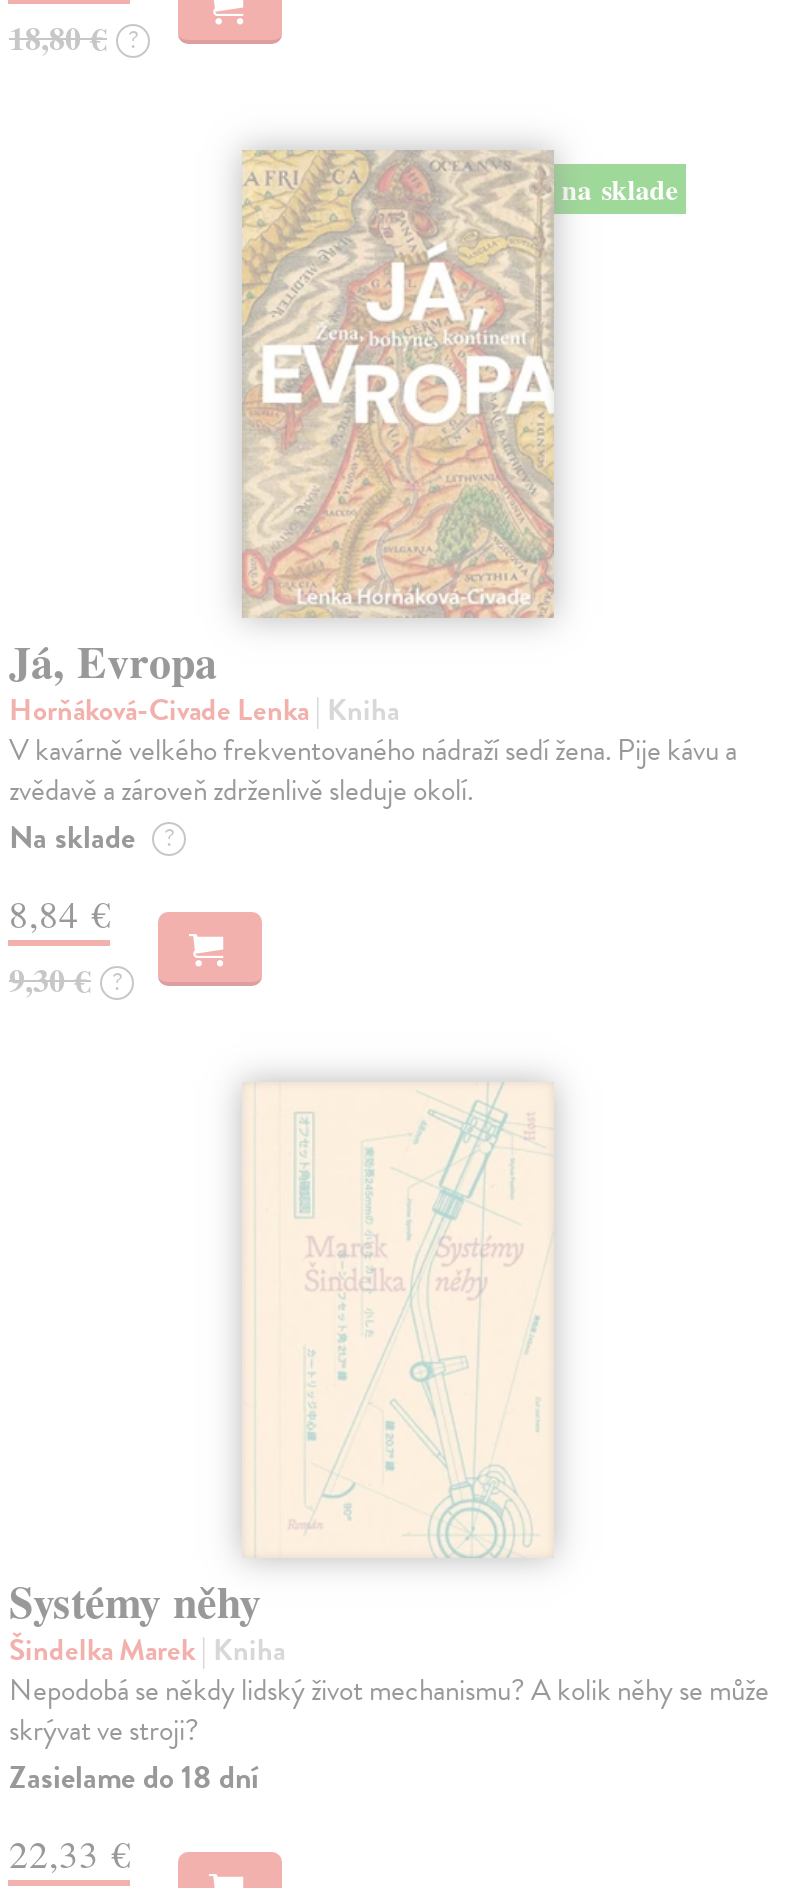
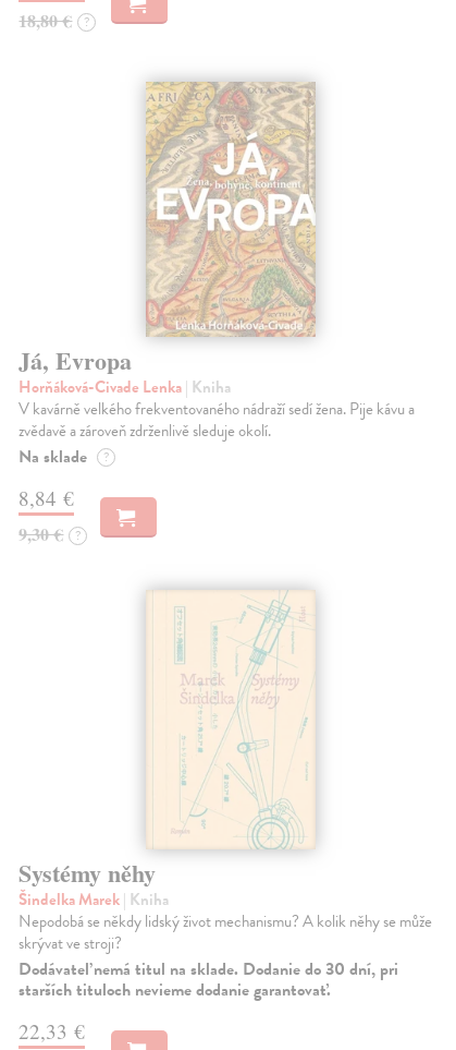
- na sklade

- Zasielame do 18 dní
+ Dodávateľ nemá titul na sklade. Dodanie do 30 dní, pri
+ starších tituloch nevieme dodanie garantovať.
